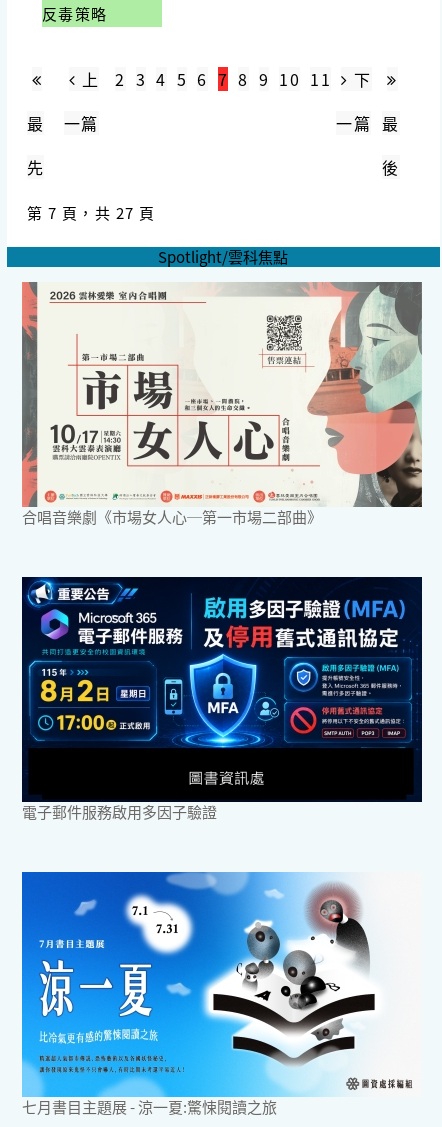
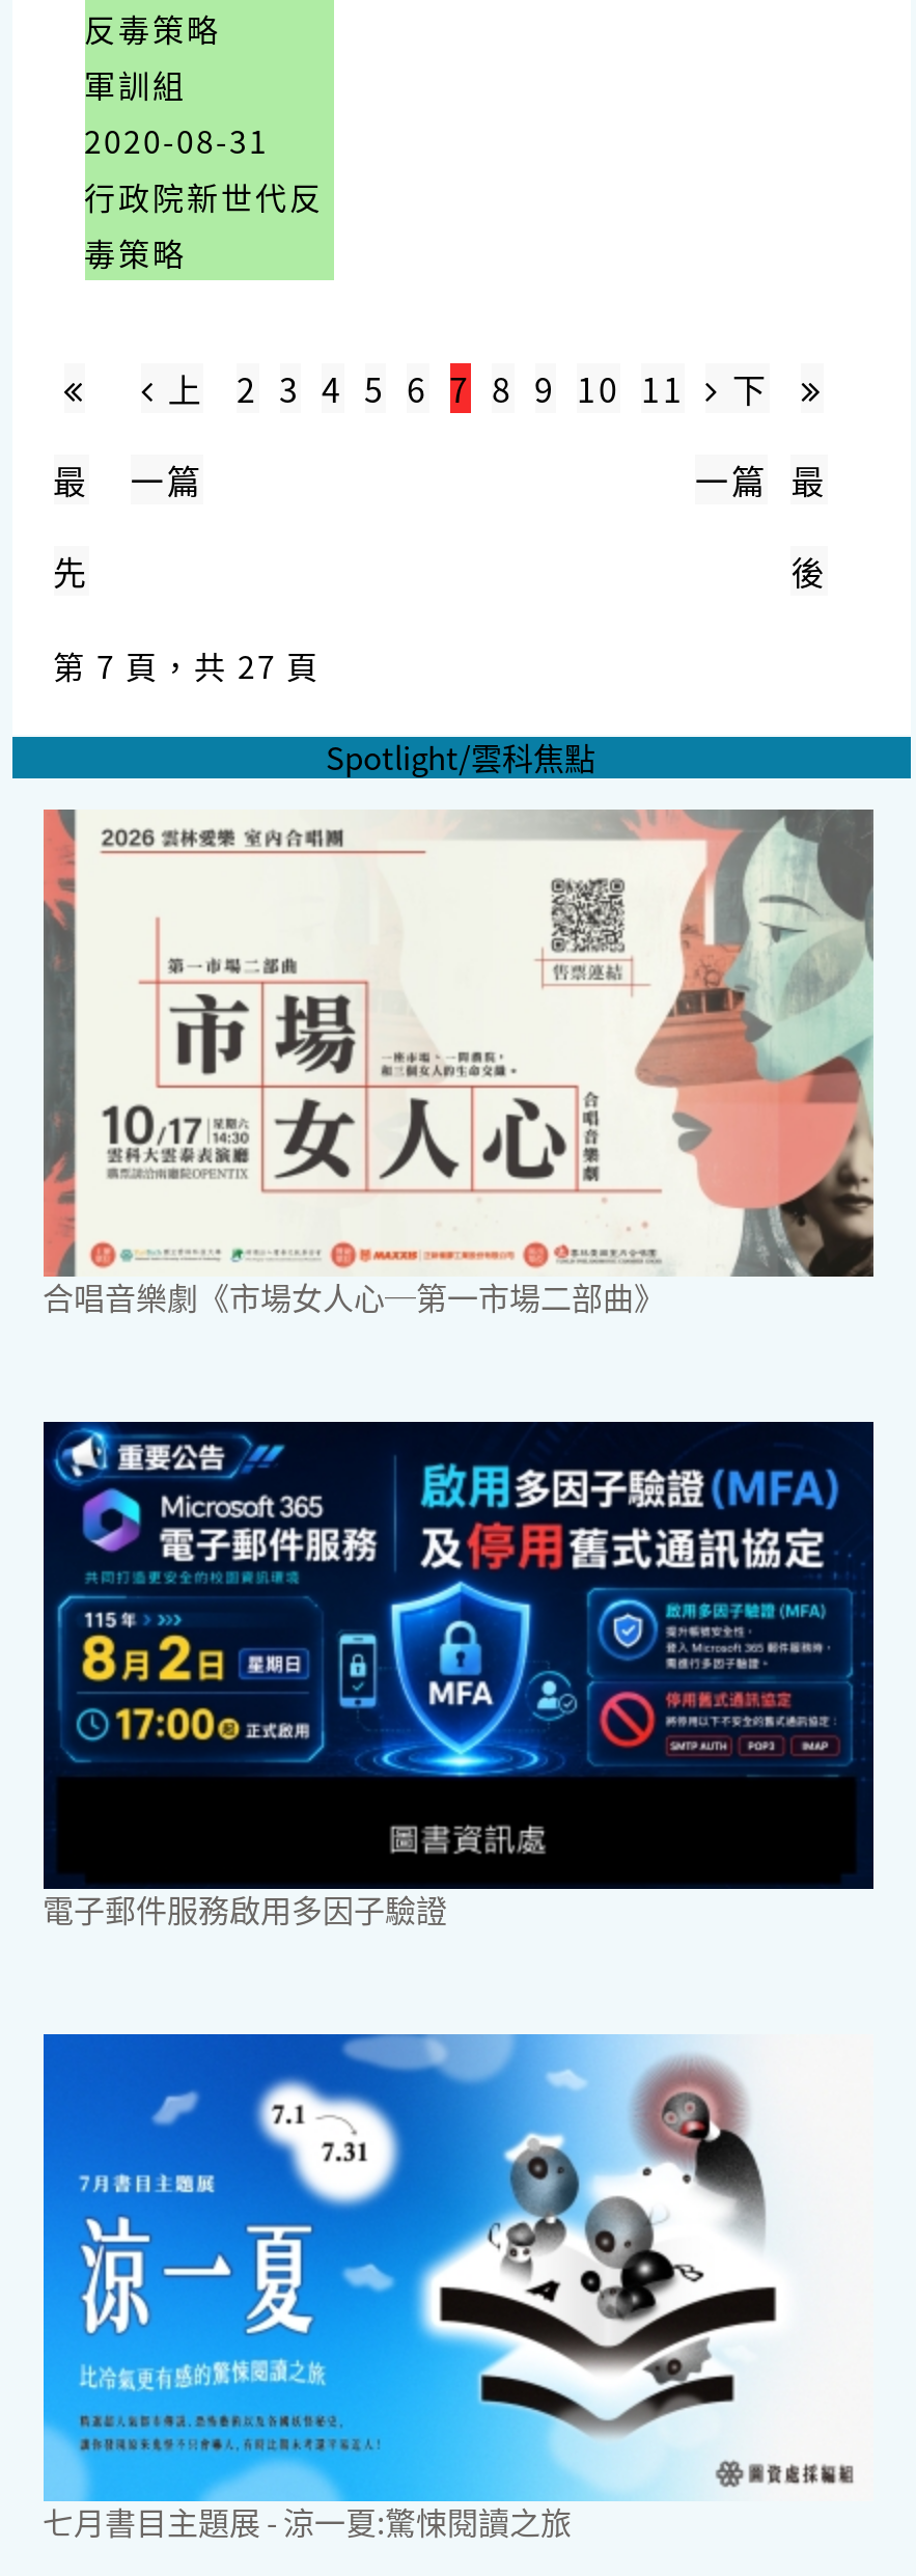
+ 軍訓組
+ 2020-08-31
+ 行政院新世代反
+ 毒策略
